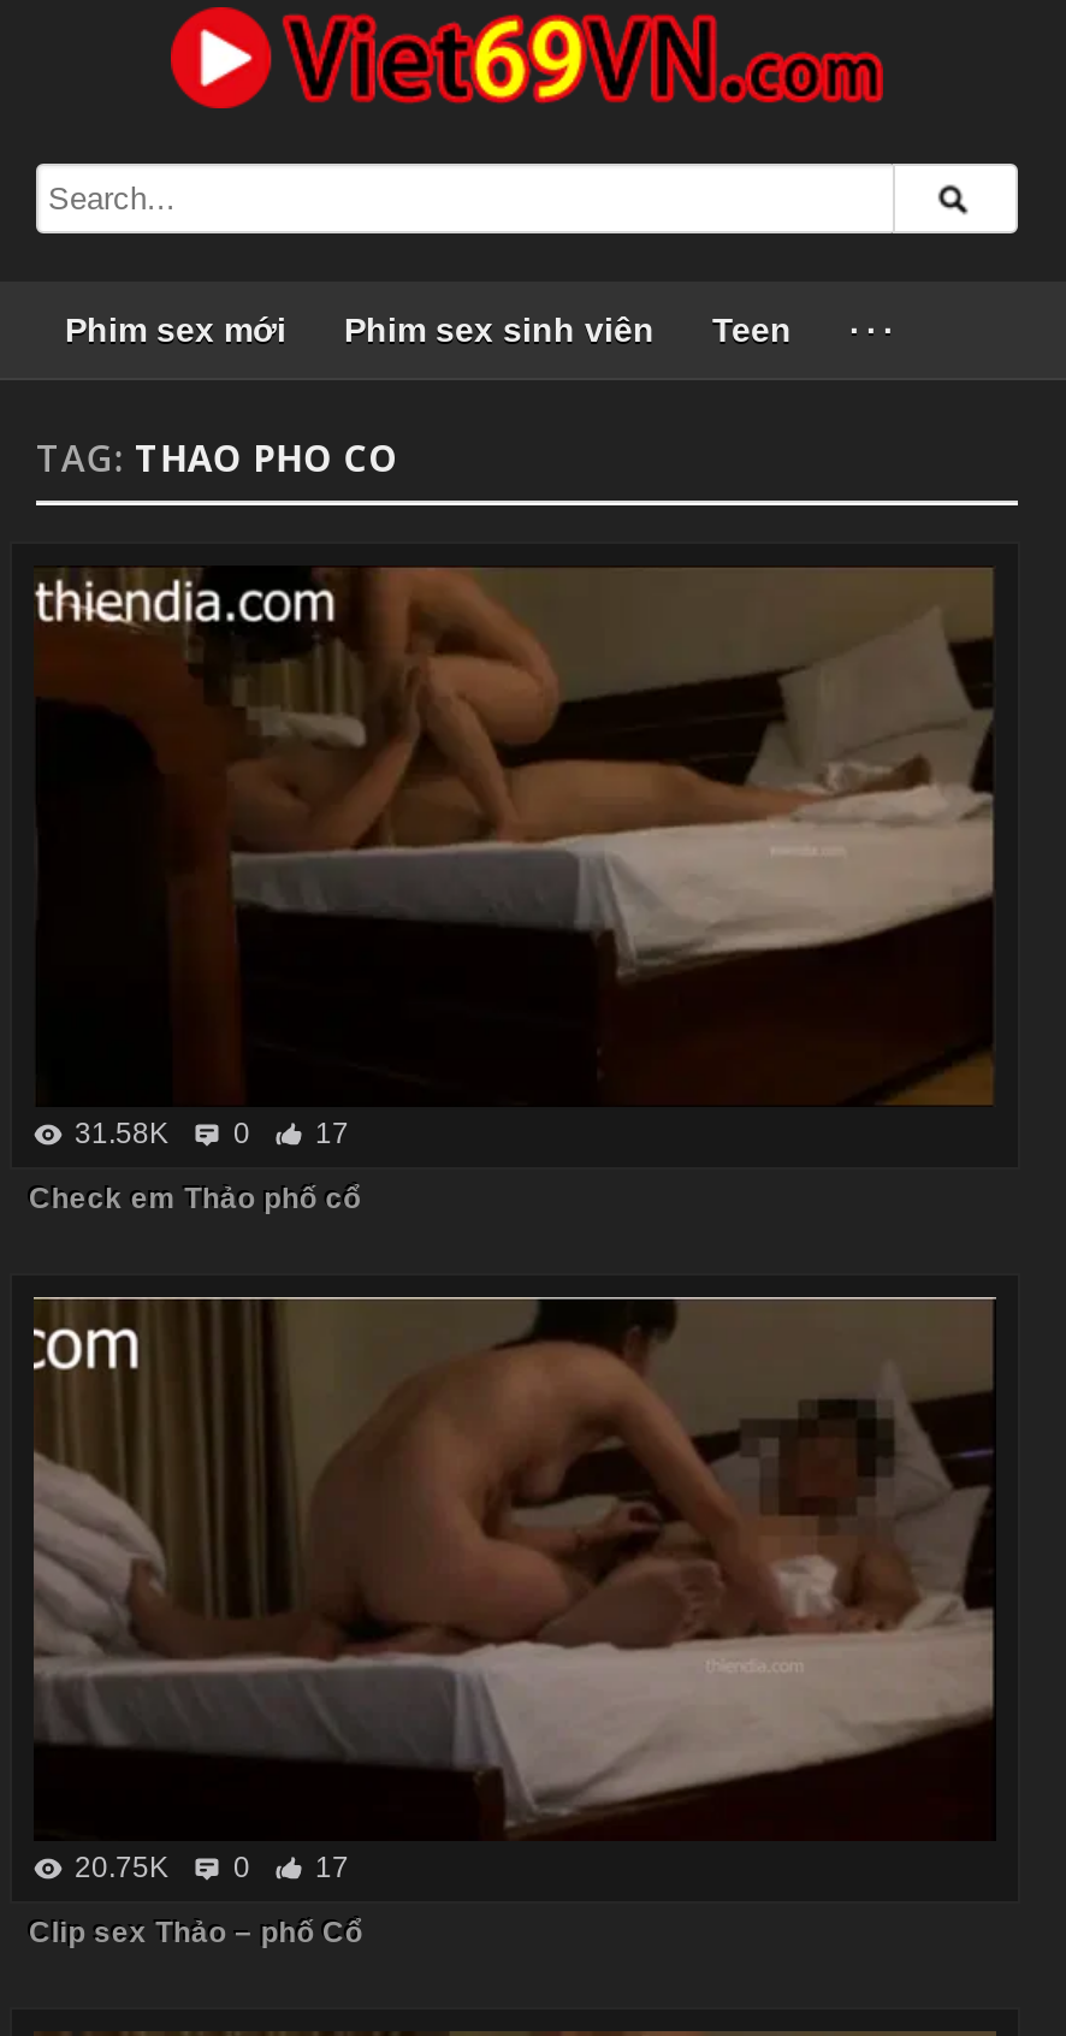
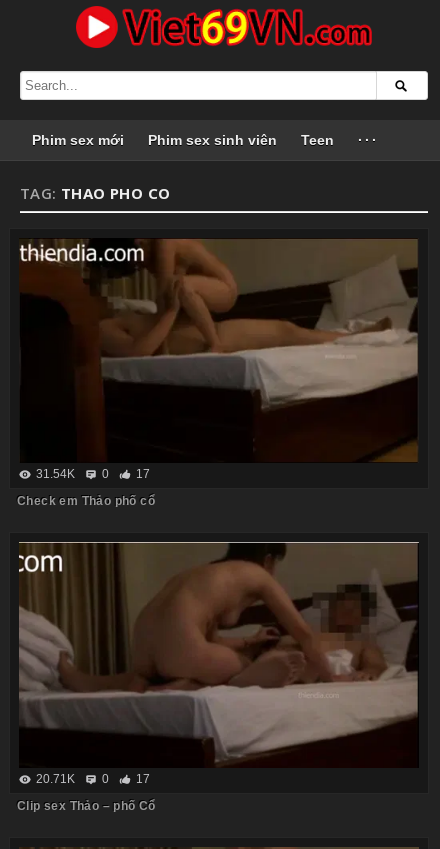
- 31.58K 0 17
+ 31.54K 0 17

- 20.75K 0 17
+ 20.71K 0 17
